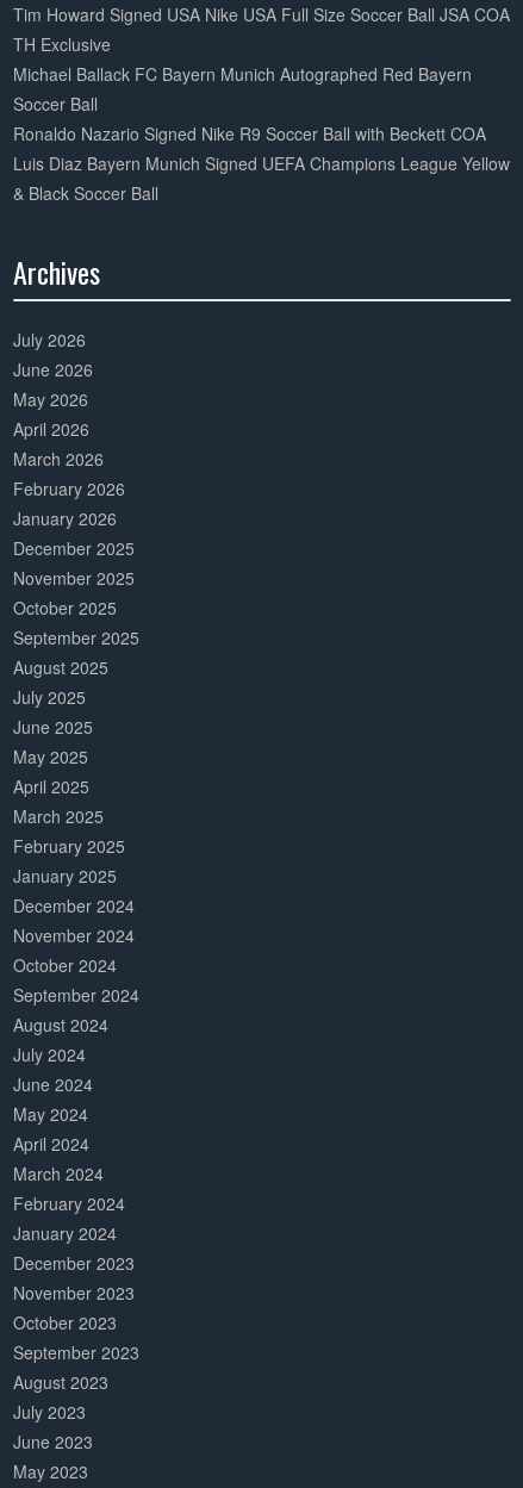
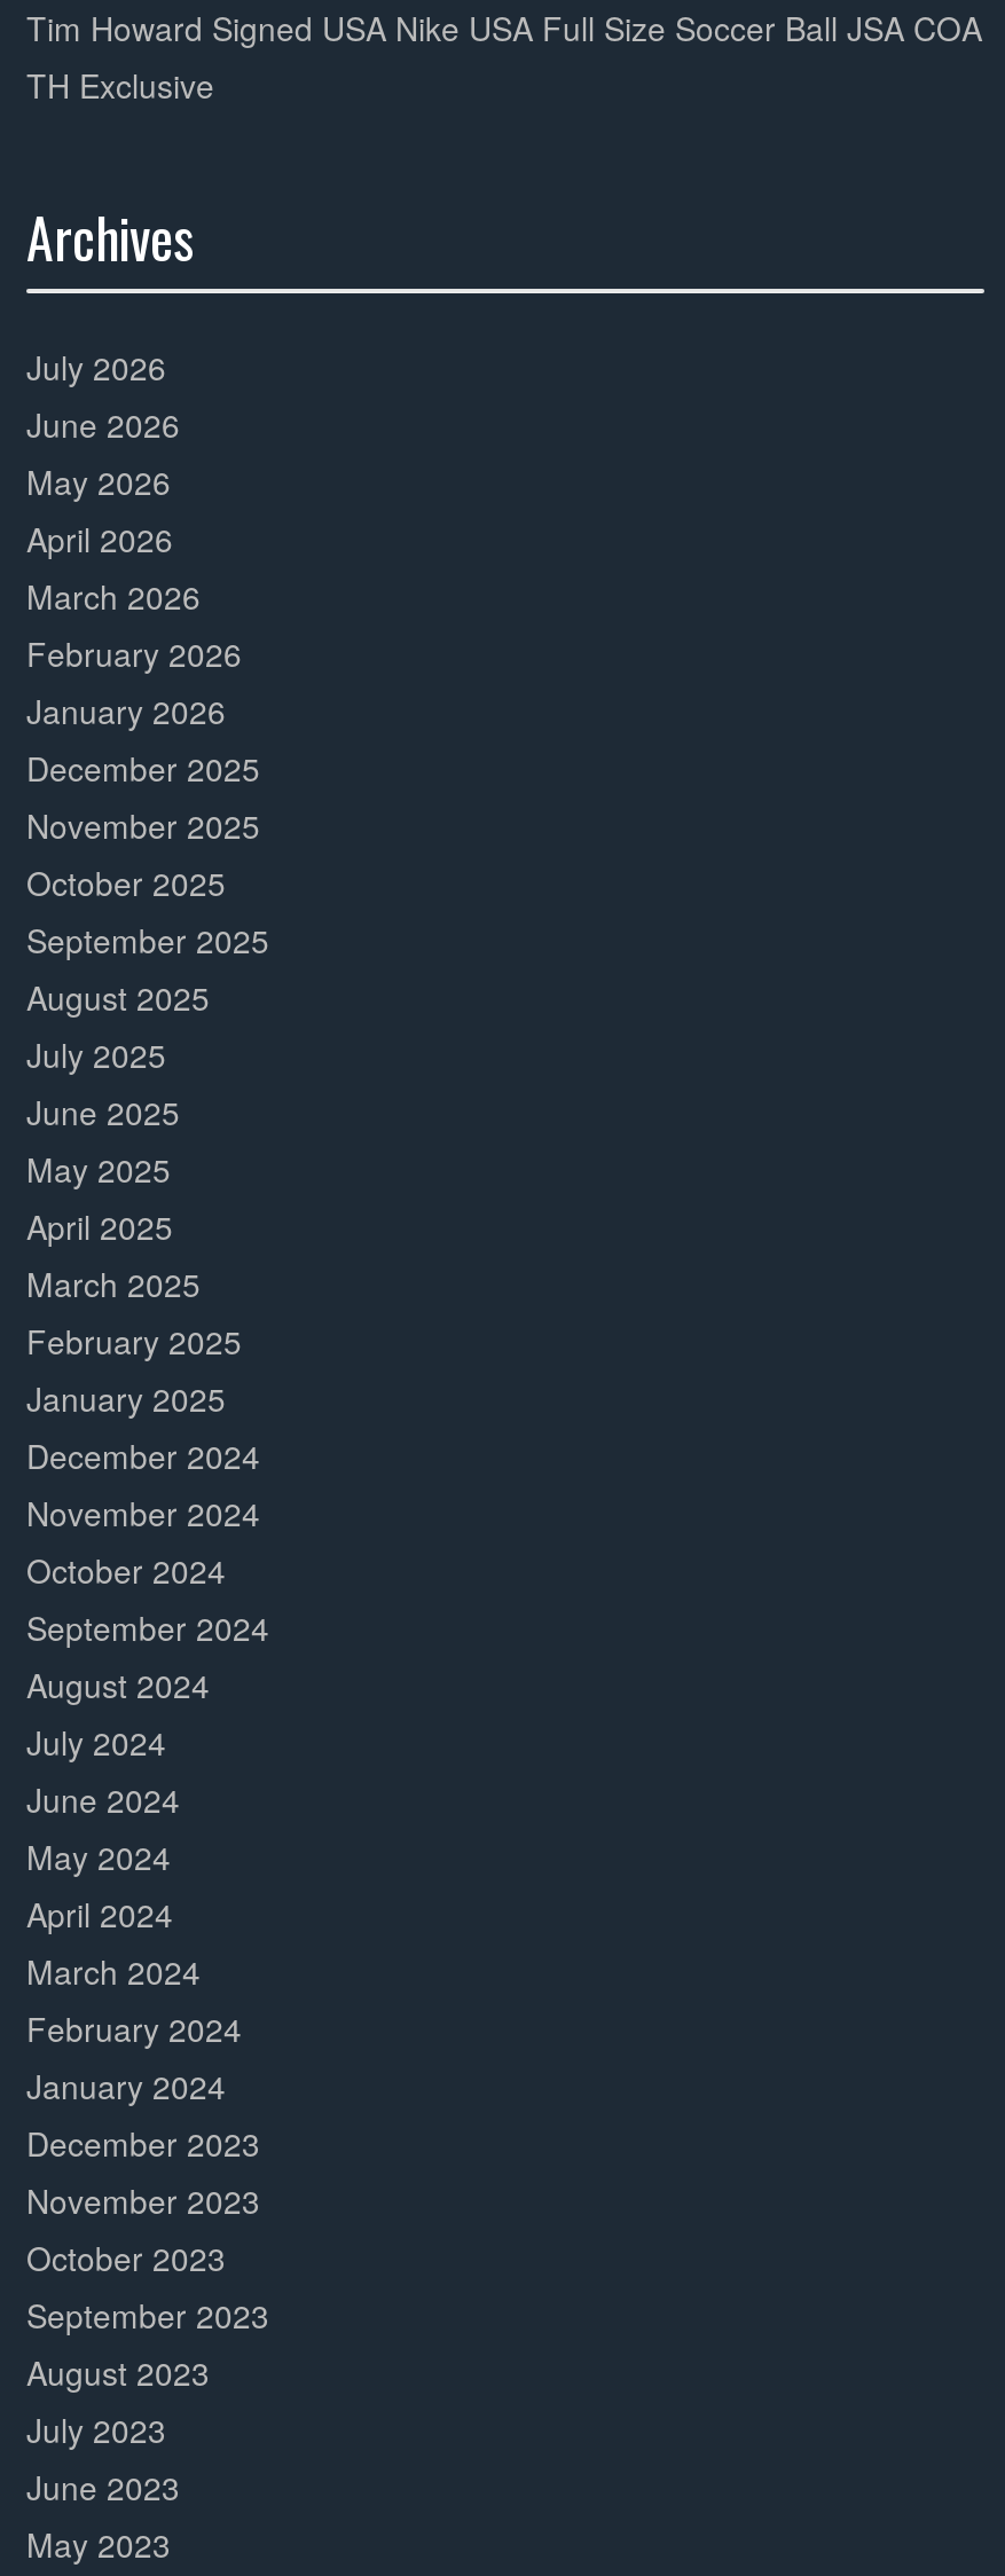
- Michael Ballack FC Bayern Munich Autographed Red Bayern
- Soccer Ball
- Ronaldo Nazario Signed Nike R9 Soccer Ball with Beckett COA
- Luis Diaz Bayern Munich Signed UEFA Champions League Yellow
- & Black Soccer Ball
